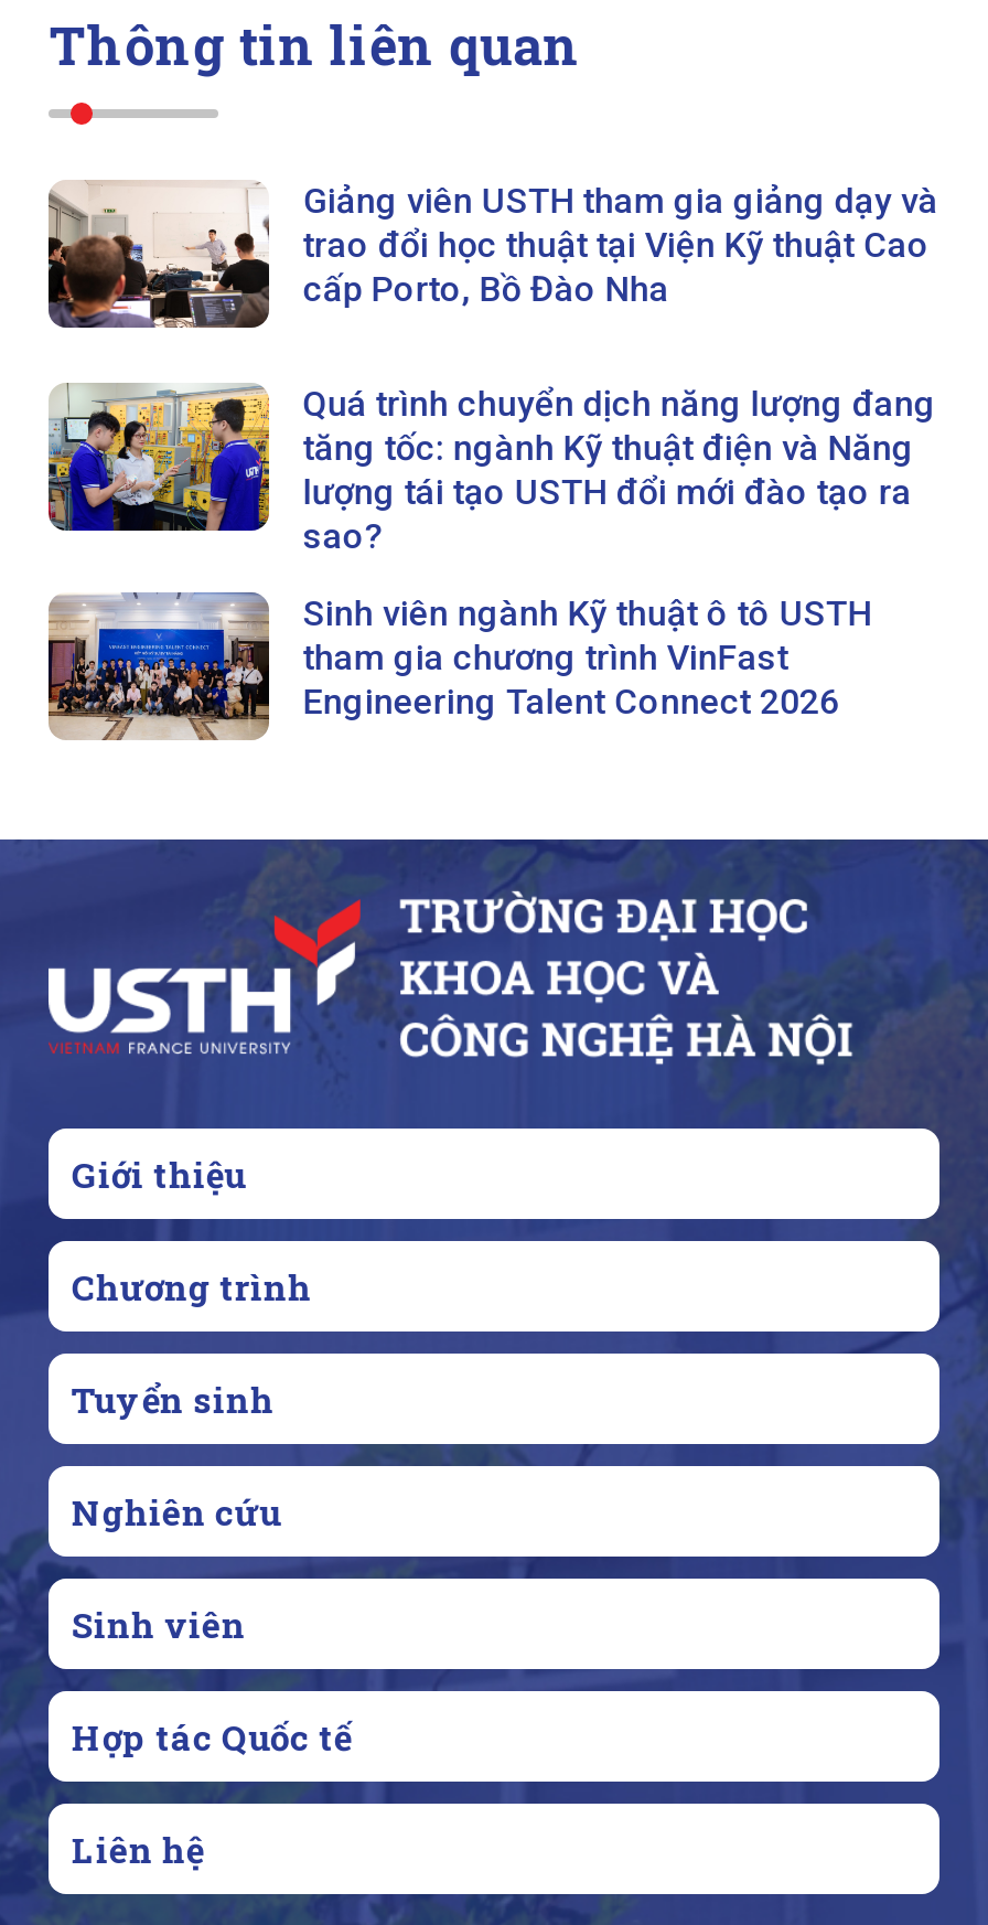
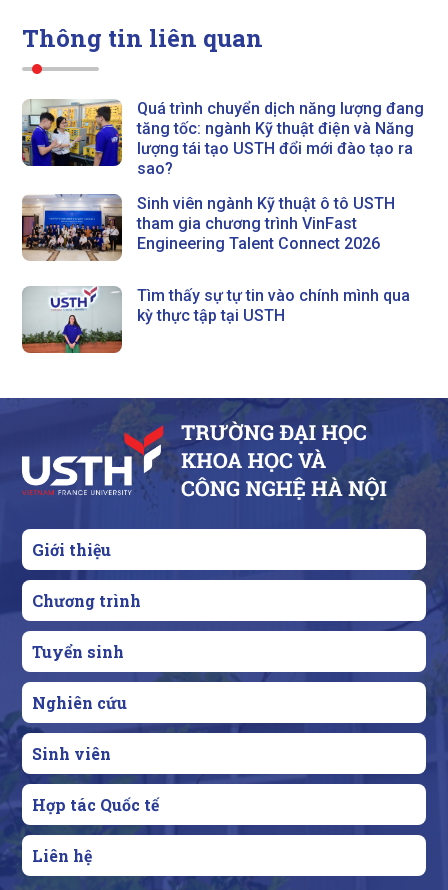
- [image]
- Giảng viên USTH tham gia giảng dạy và
- trao đổi học thuật tại Viện Kỹ thuật Cao
- cấp Porto, Bồ Đào Nha

moved up: [image] | Quá trình chuyển dịch năng lượng đang | tăng tốc: ngành Kỹ thuật điện và Năng | lượng tái tạo USTH đổi mới đào tạo ra | sao? | Sinh viên ngành Kỹ thuật ô tô USTH | tham gia chương trình VinFast | Engineering Talent Connect 2026

+ [image]
+ Tìm thấy sự tự tin vào chính mình qua
+ kỳ thực tập tại USTH
